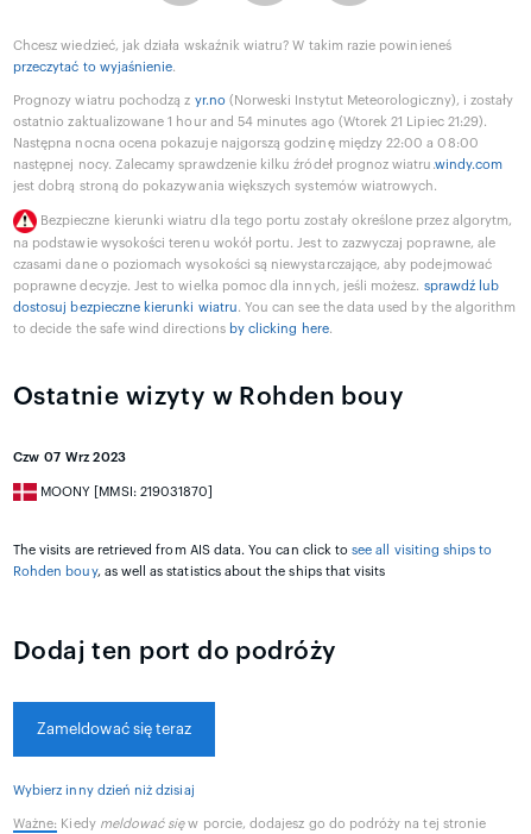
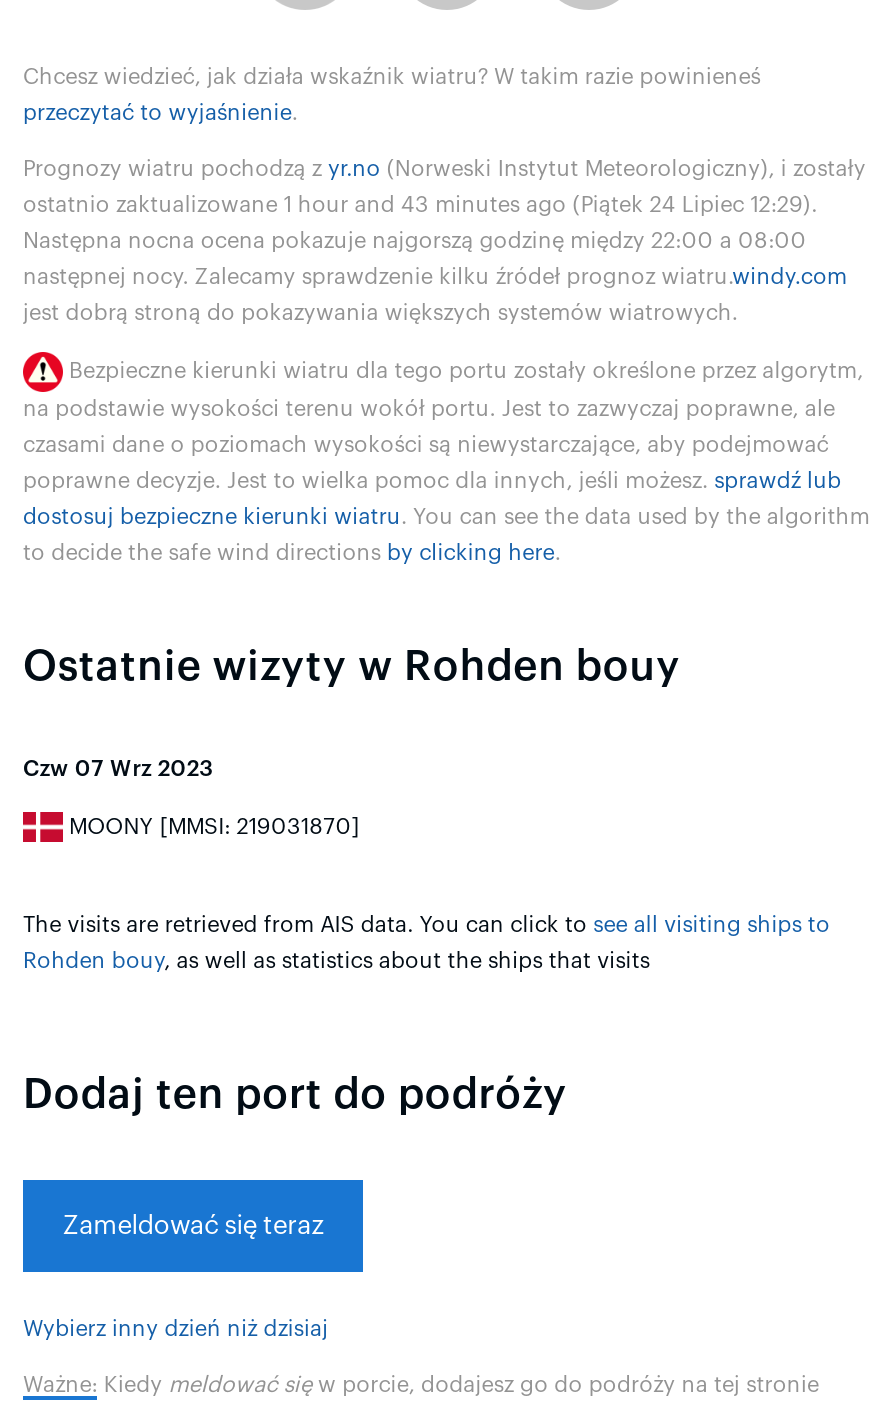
- ostatnio zaktualizowane 1 hour and 54 minutes ago (Wtorek 21 Lipiec 21:29).
+ ostatnio zaktualizowane 1 hour and 43 minutes ago (Piątek 24 Lipiec 12:29).
